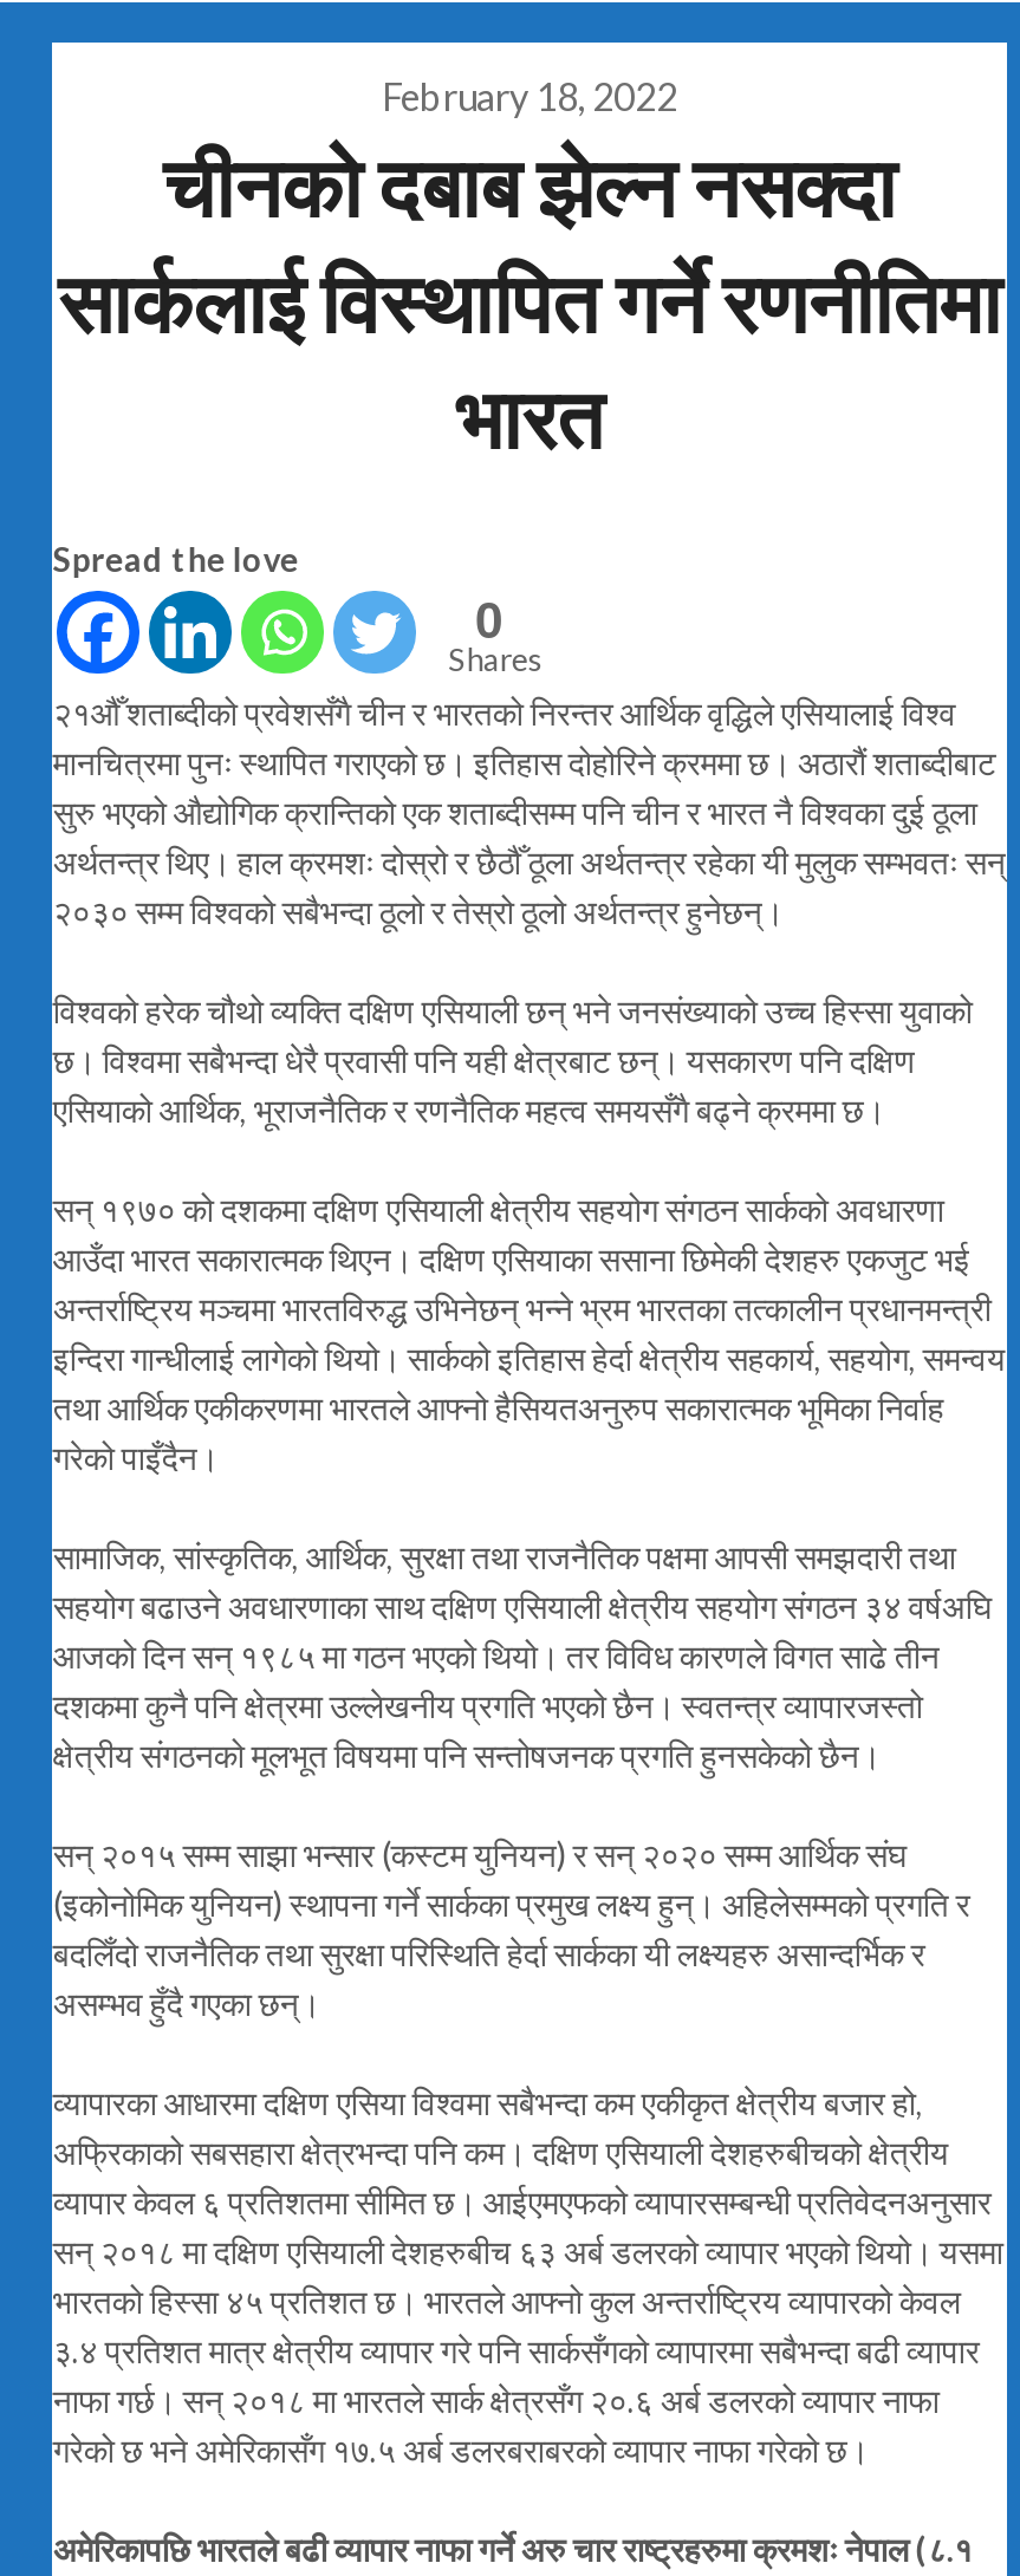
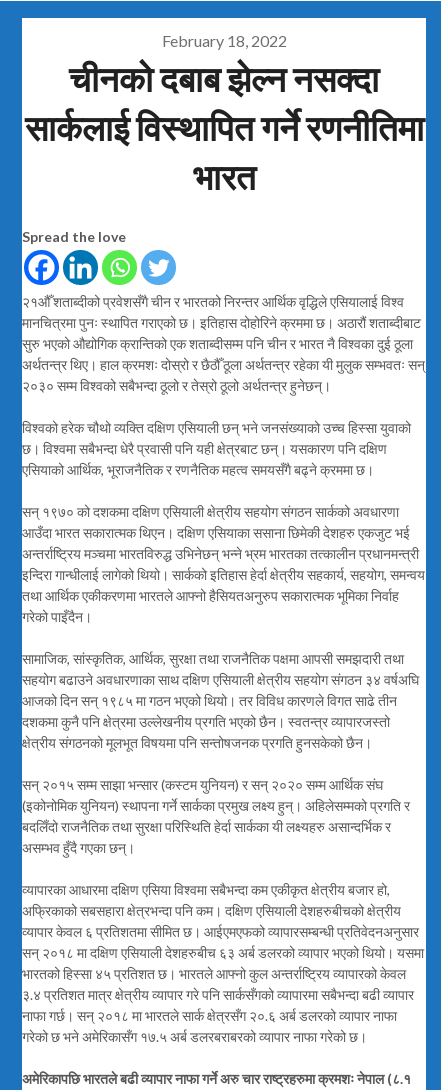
- 0
- Shares
